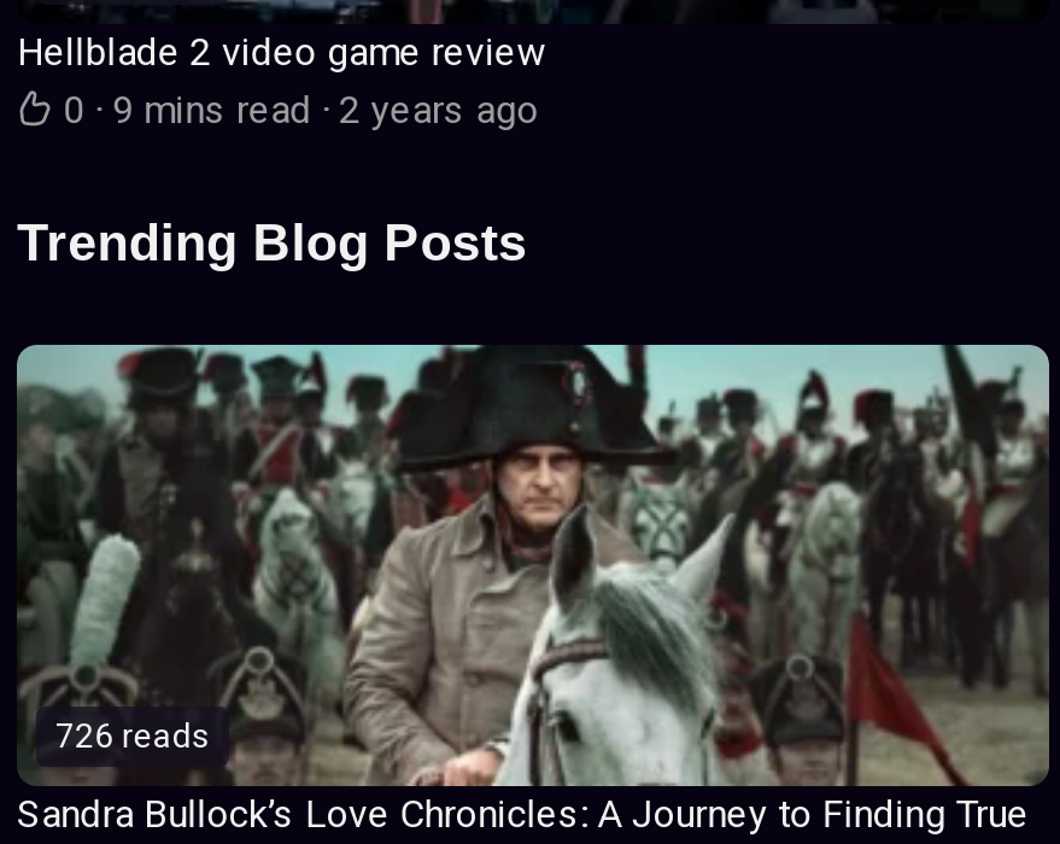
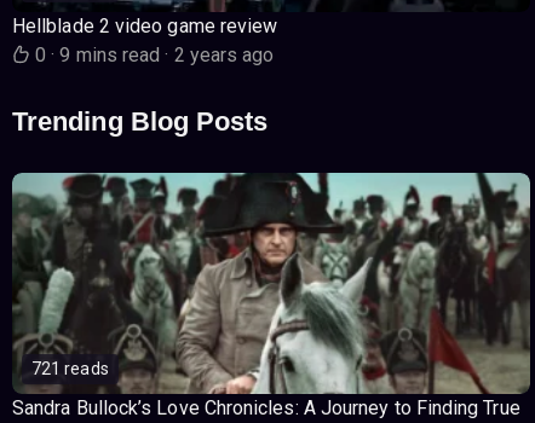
- 726 reads
+ 721 reads
